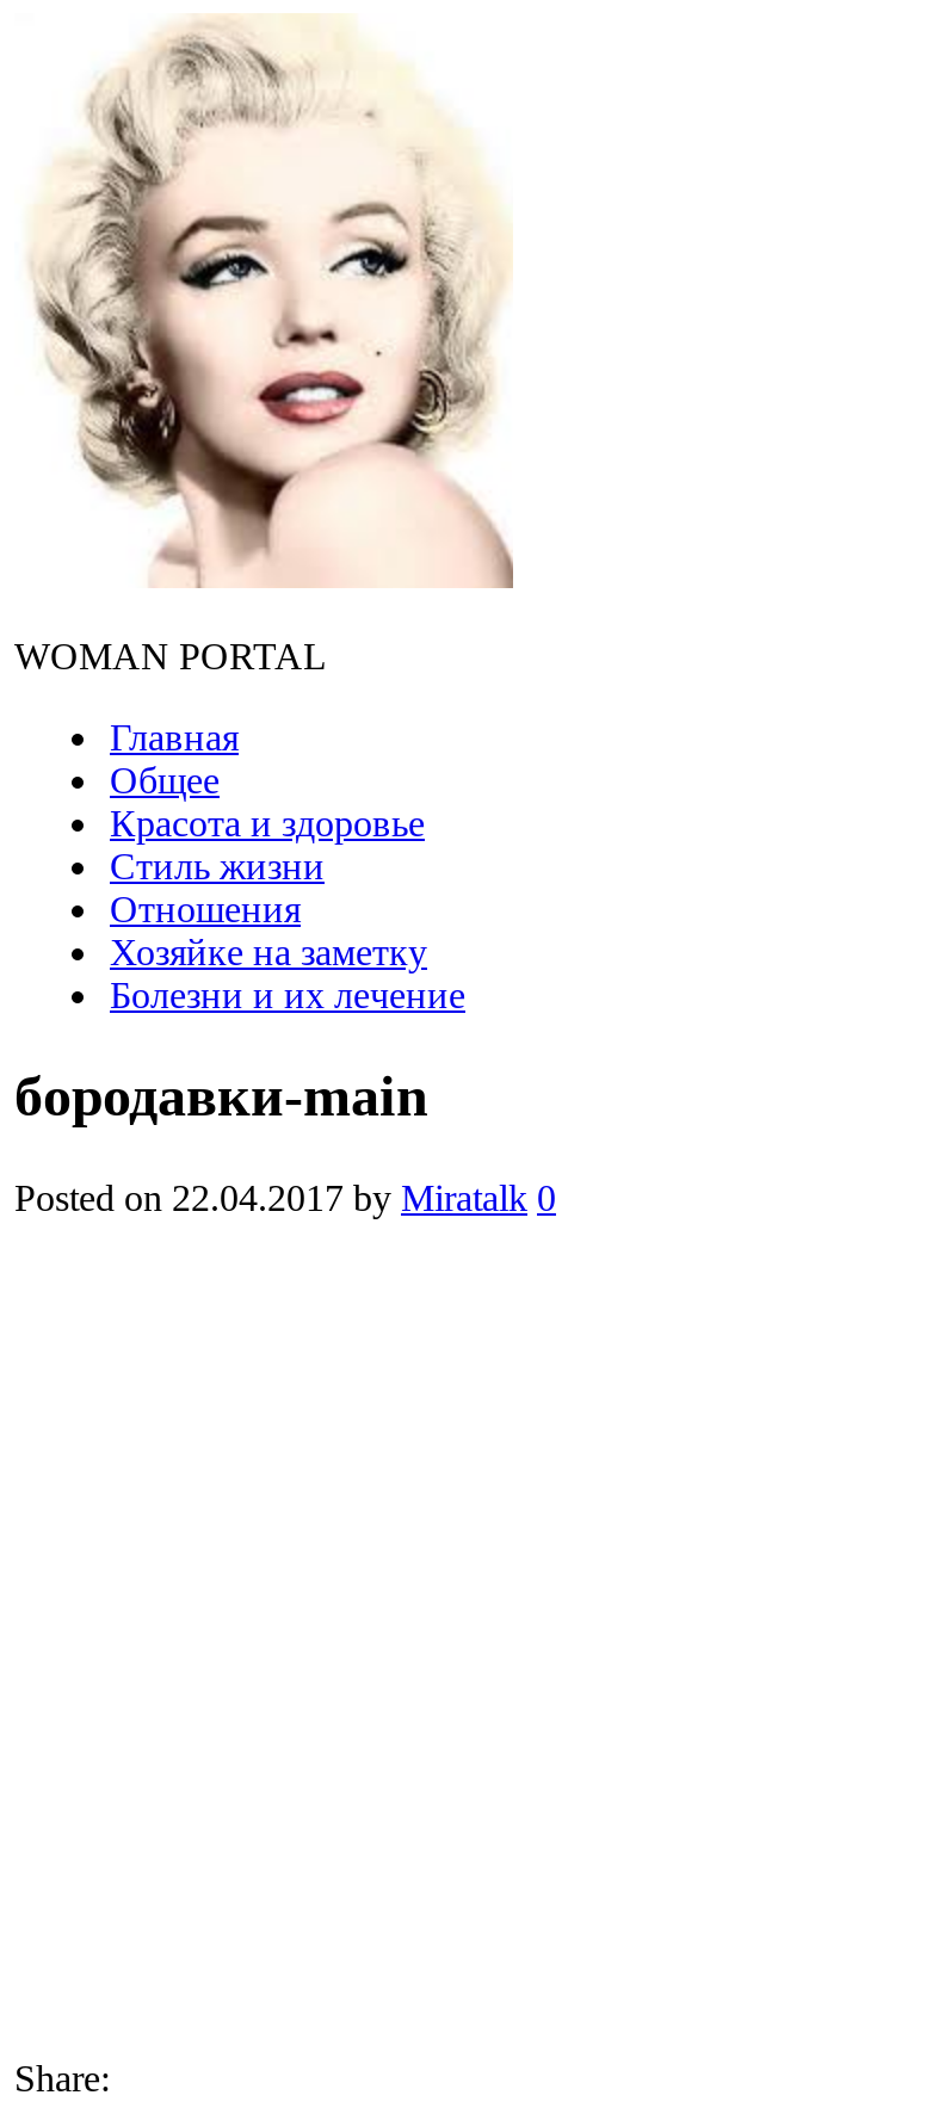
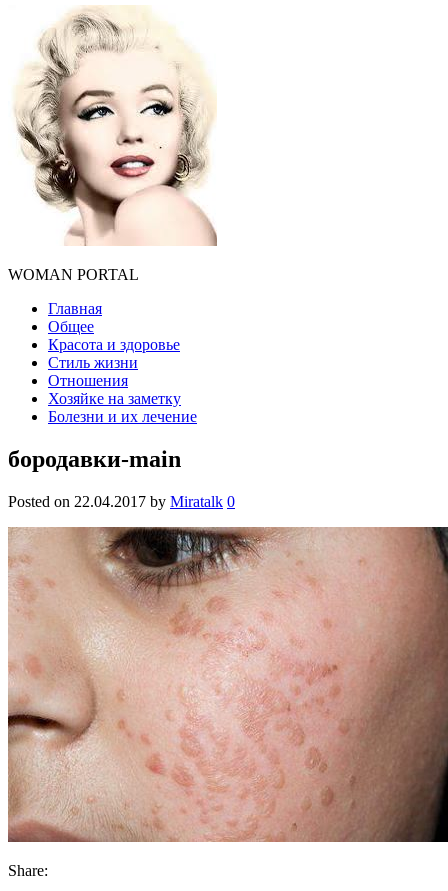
+ [image]
